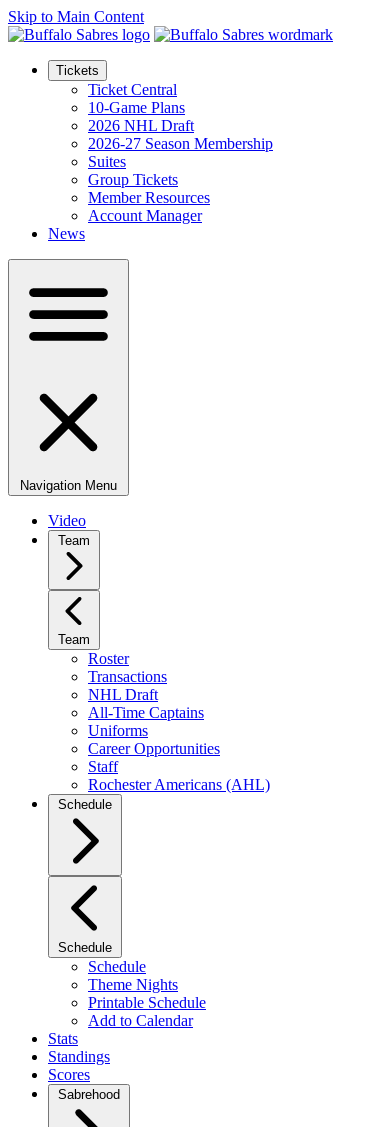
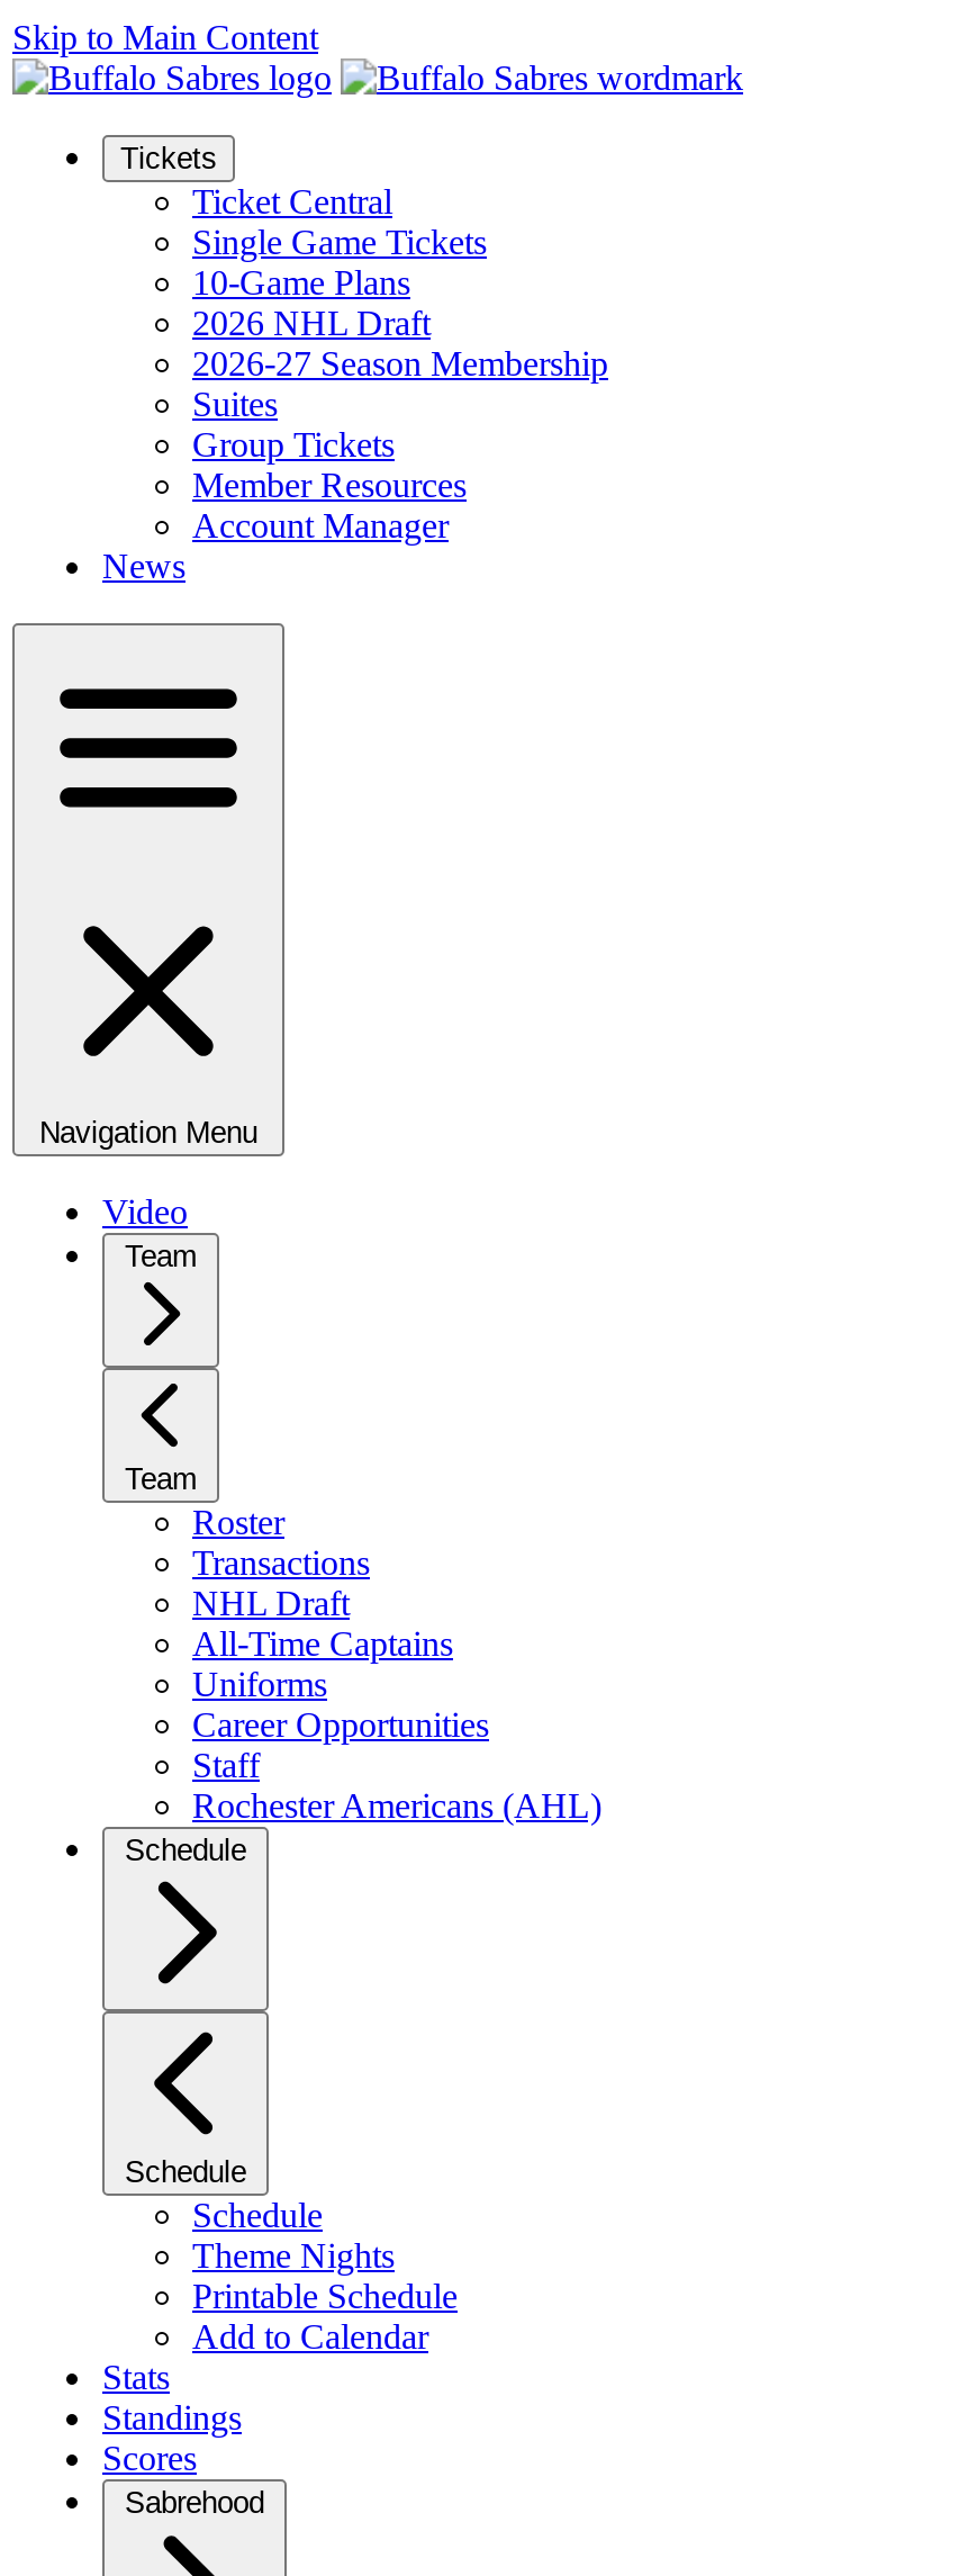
+ Single Game Tickets
